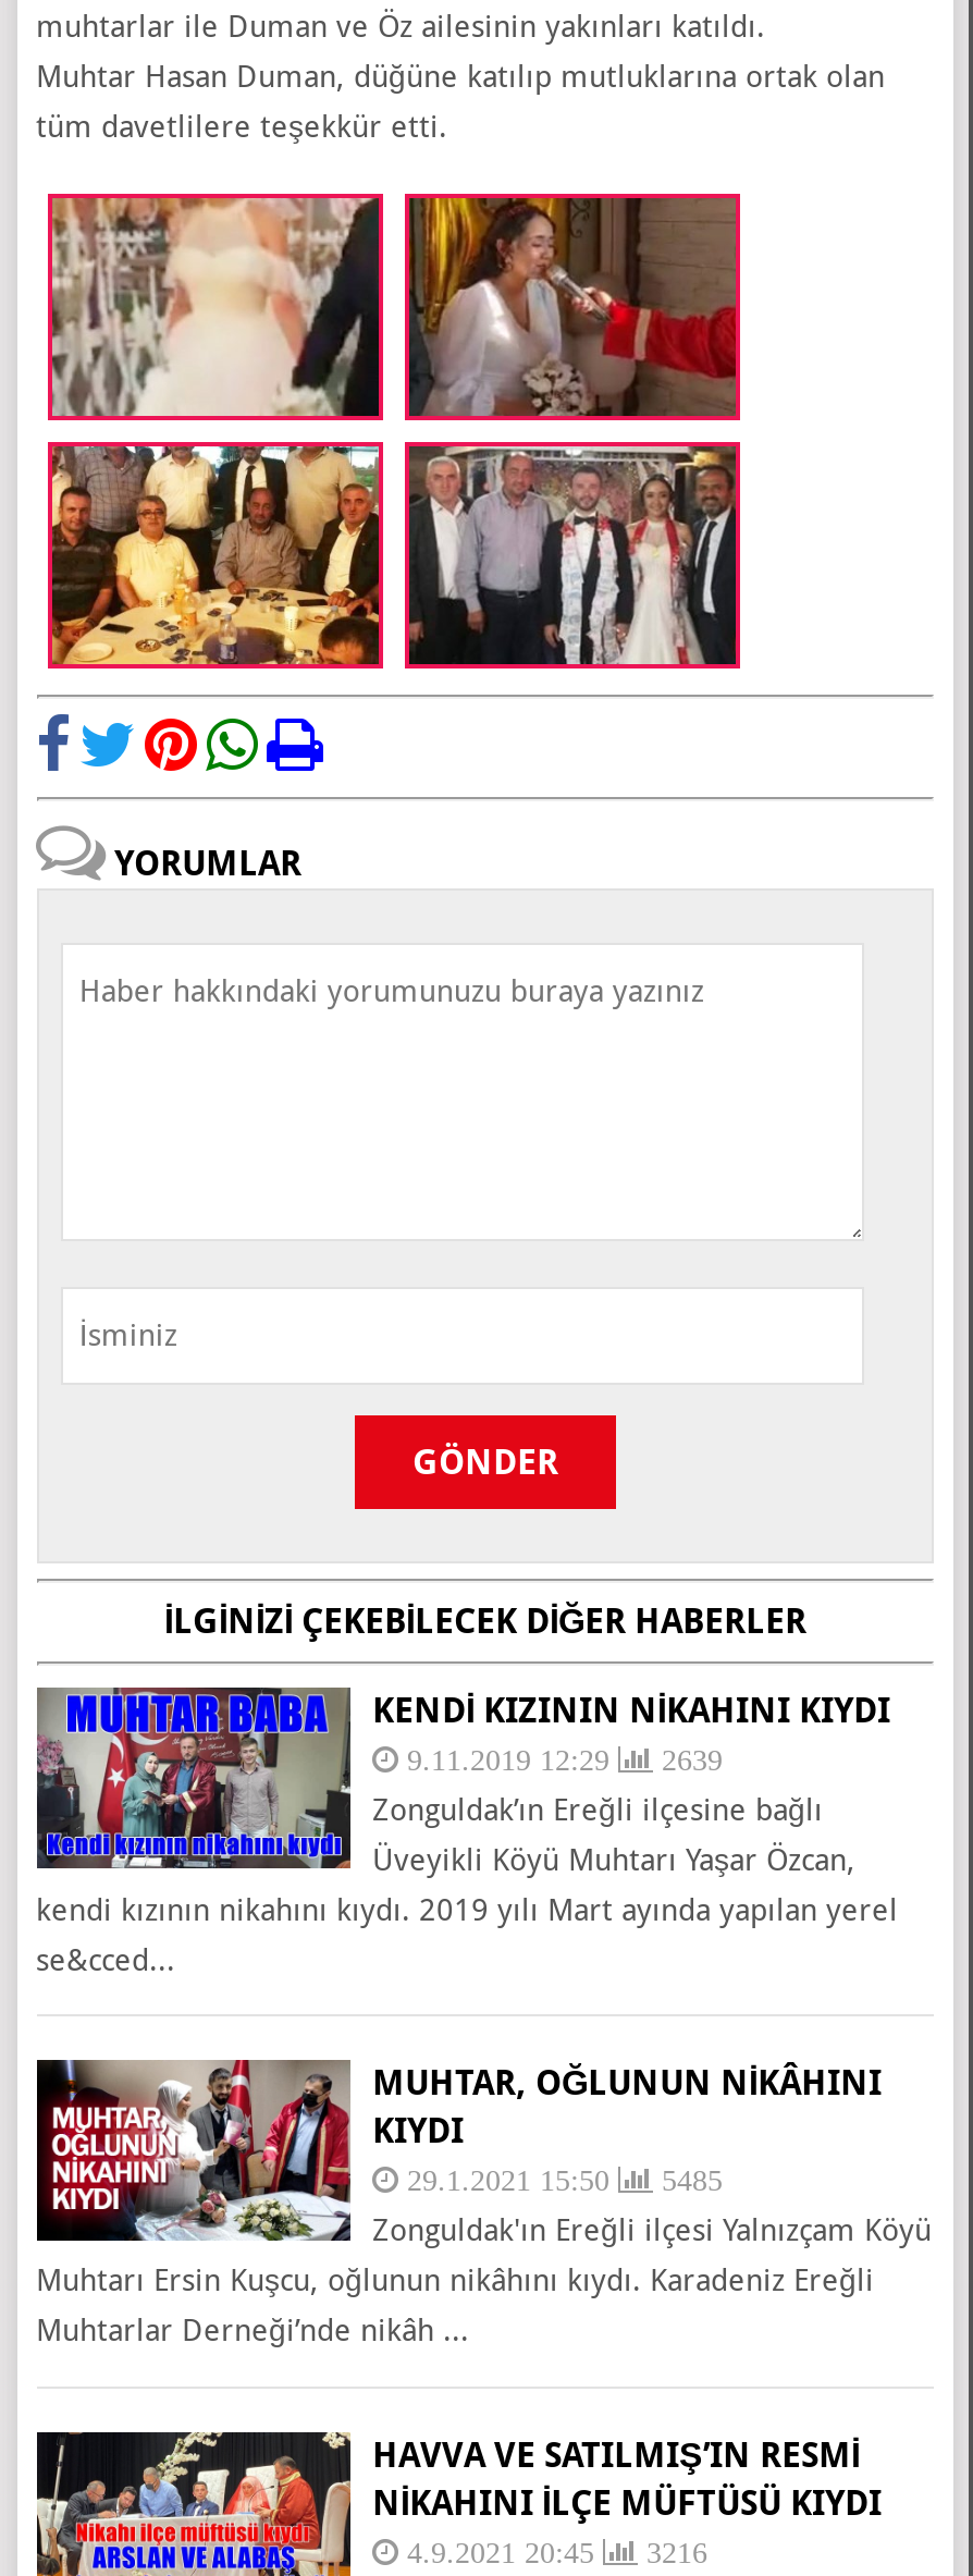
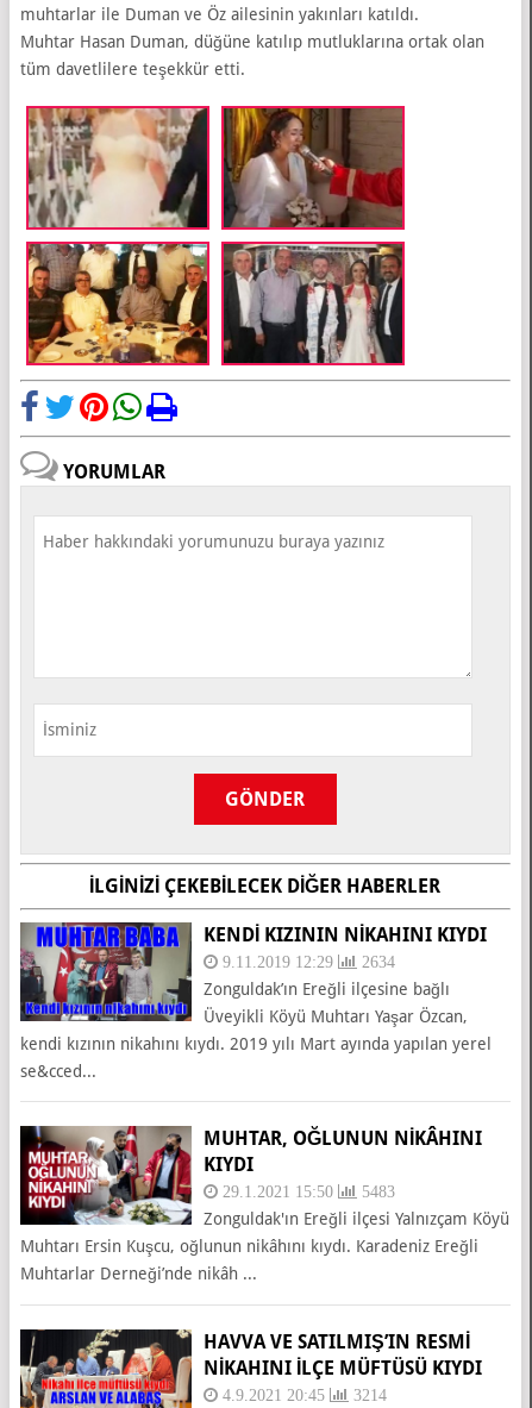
- 9.11.2019 12:29 2639
+ 9.11.2019 12:29 2634

- 29.1.2021 15:50 5485
+ 29.1.2021 15:50 5483

- 4.9.2021 20:45 3216
+ 4.9.2021 20:45 3214
